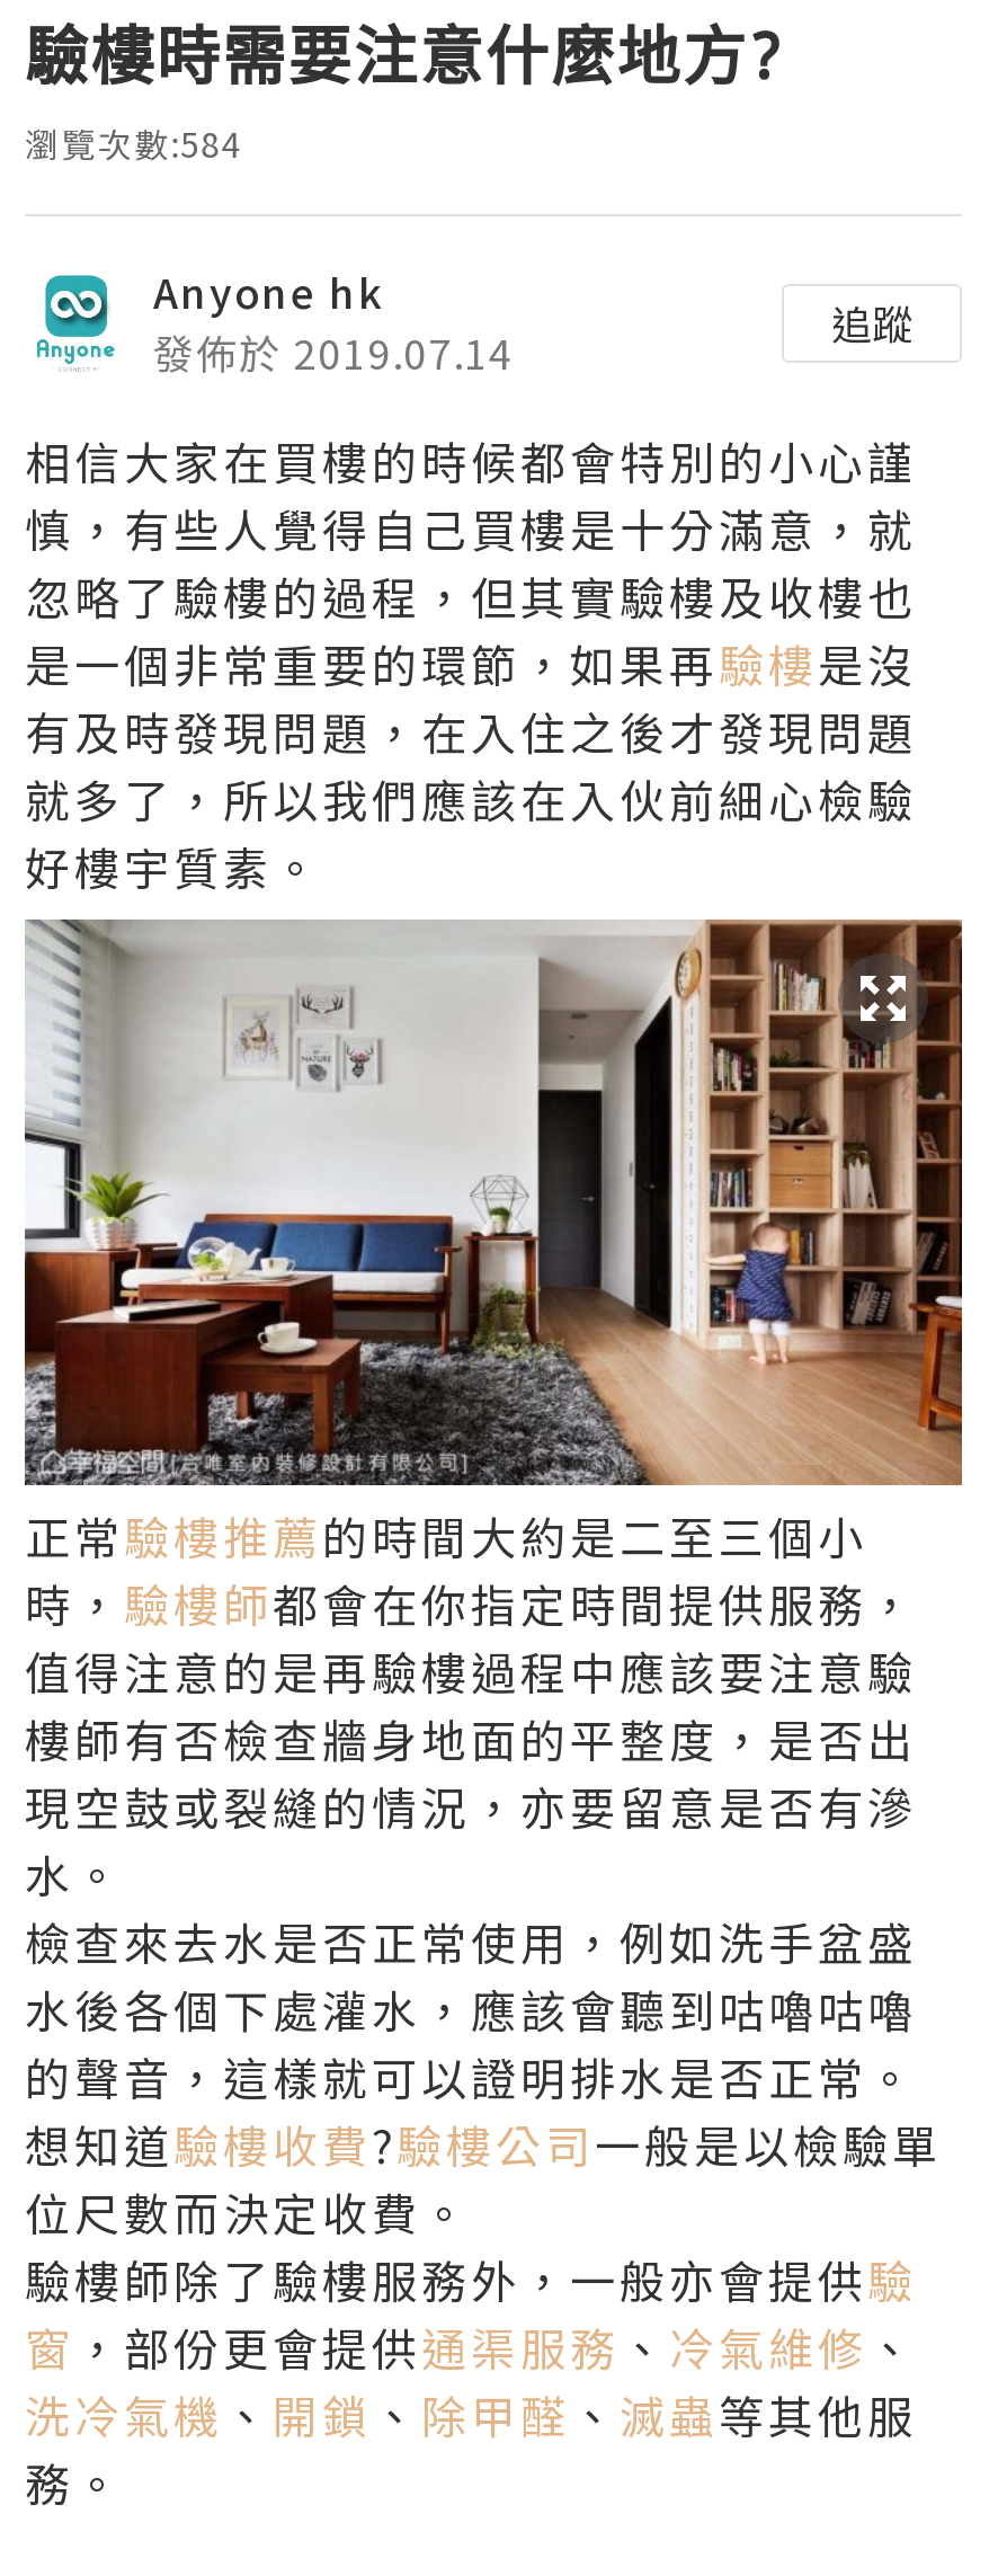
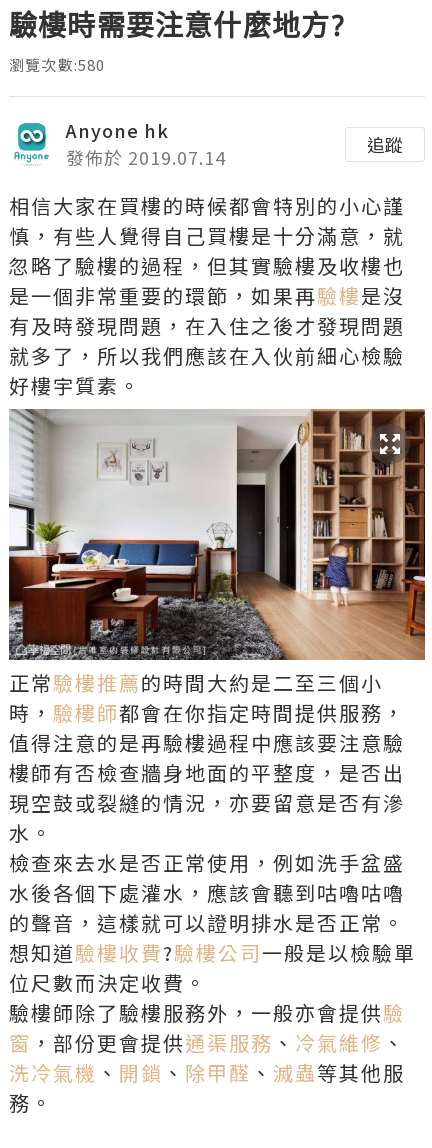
- 瀏覽次數:584
+ 瀏覽次數:580
